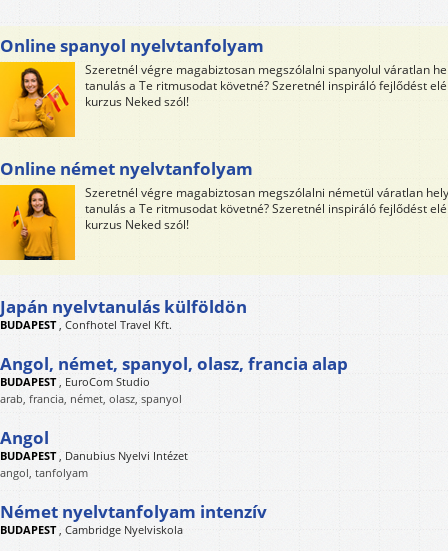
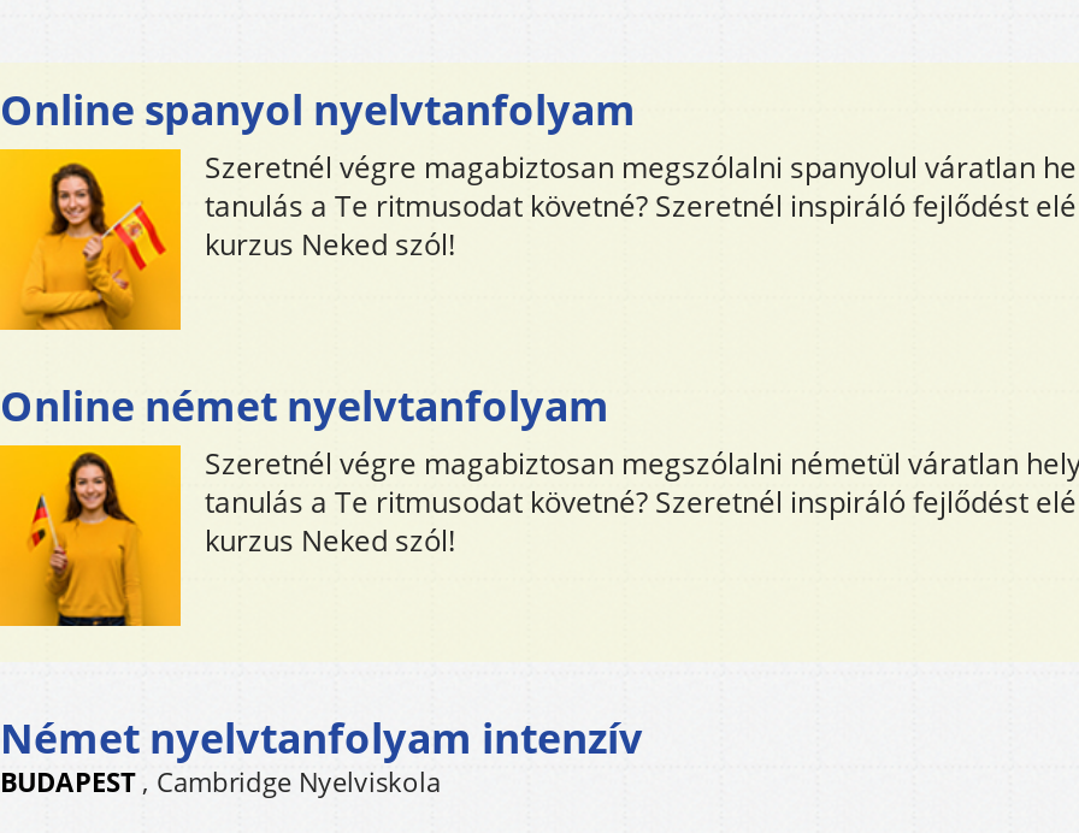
- Japán nyelvtanulás külföldön
- BUDAPEST, Confhotel Travel Kft.
- Angol, német, spanyol, olasz, francia alap
- BUDAPEST, EuroCom Studio
- arab, francia, német, olasz, spanyol
- Angol
- BUDAPEST, Danubius Nyelvi Intézet
- angol, tanfolyam
